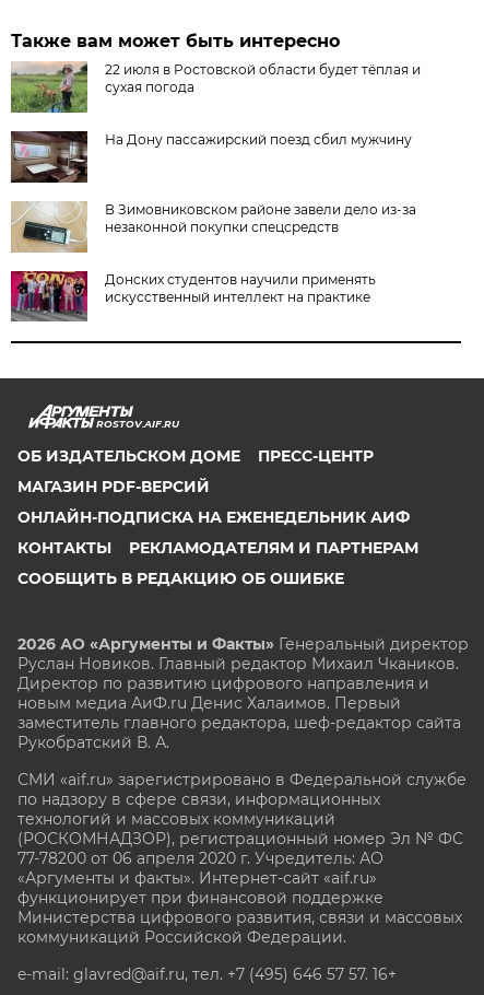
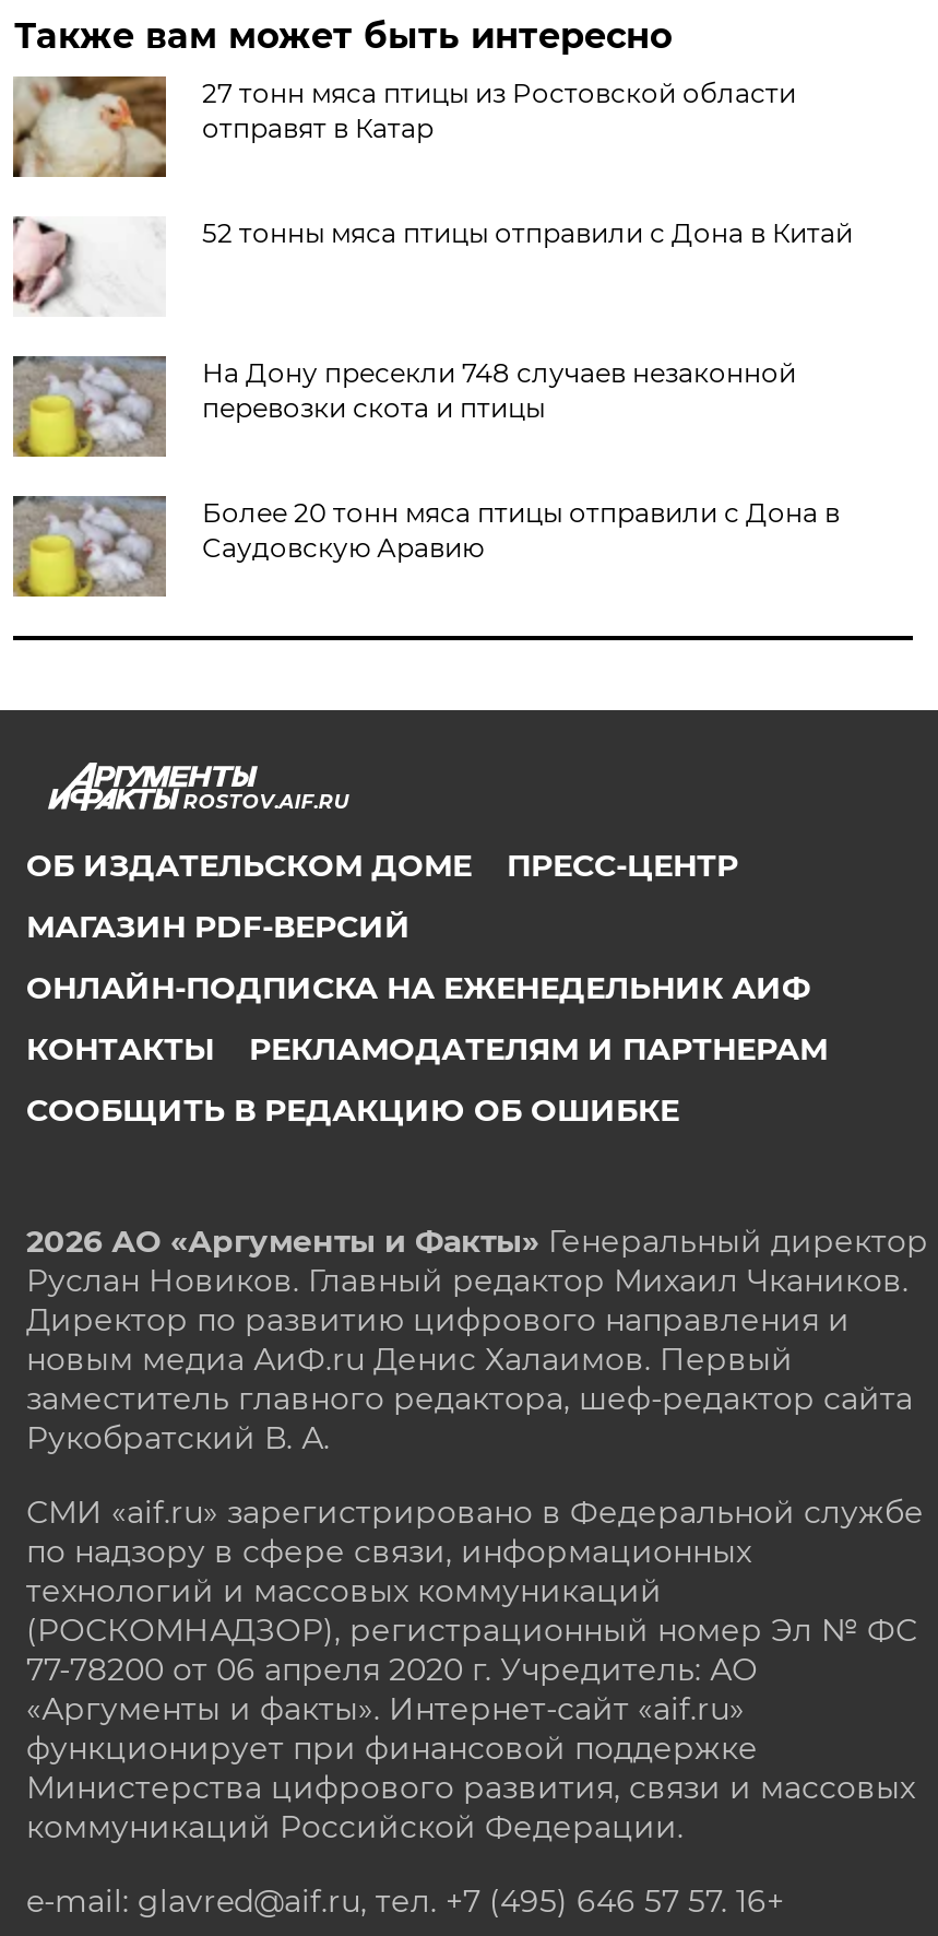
- [image]
- 22 июля в Ростовской области будет тёплая и
- сухая погода
+ [image]
+ 27 тонн мяса птицы из Ростовской области
+ отправят в Катар

- [image]
- На Дону пассажирский поезд сбил мужчину
+ [image]
+ 52 тонны мяса птицы отправили с Дона в Китай

- [image]
- В Зимовниковском районе завели дело из‑за
- незаконной покупки спецсредств
+ [image]
+ На Дону пресекли 748 случаев незаконной
+ перевозки скота и птицы

- [image]
- Донских студентов научили применять
- искусственный интеллект на практике
+ [image]
+ Более 20 тонн мяса птицы отправили с Дона в
+ Саудовскую Аравию
